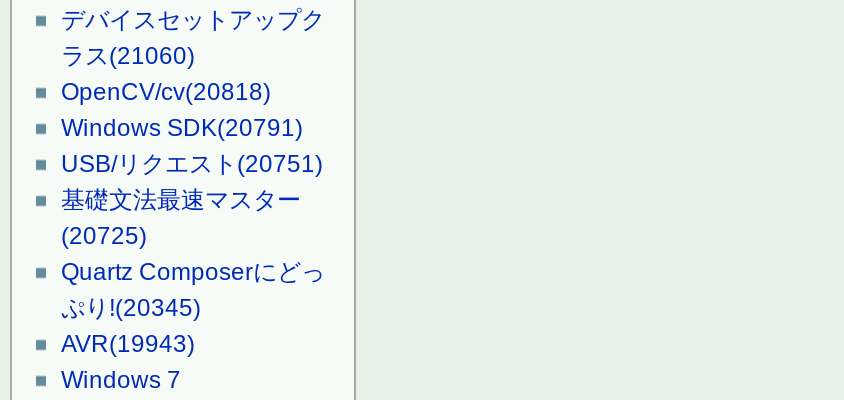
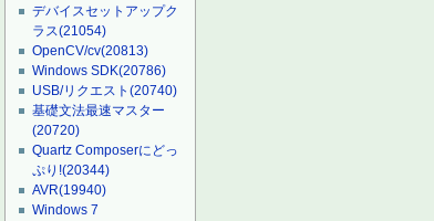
- ラス(21060)
+ ラス(21054)

- OpenCV/cv(20818)
+ OpenCV/cv(20813)

- Windows SDK(20791)
+ Windows SDK(20786)

- USB/リクエスト(20751)
+ USB/リクエスト(20740)

- (20725)
+ (20720)

- ぷり! (20345)
+ ぷり! (20344)

- AVR(19943)
+ AVR(19940)
